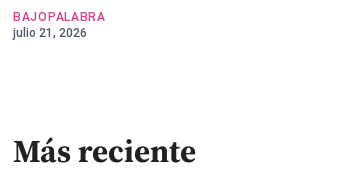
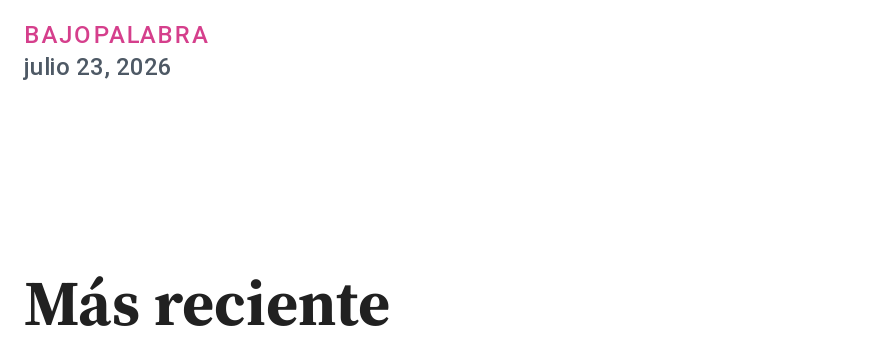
- julio 21, 2026
+ julio 23, 2026
